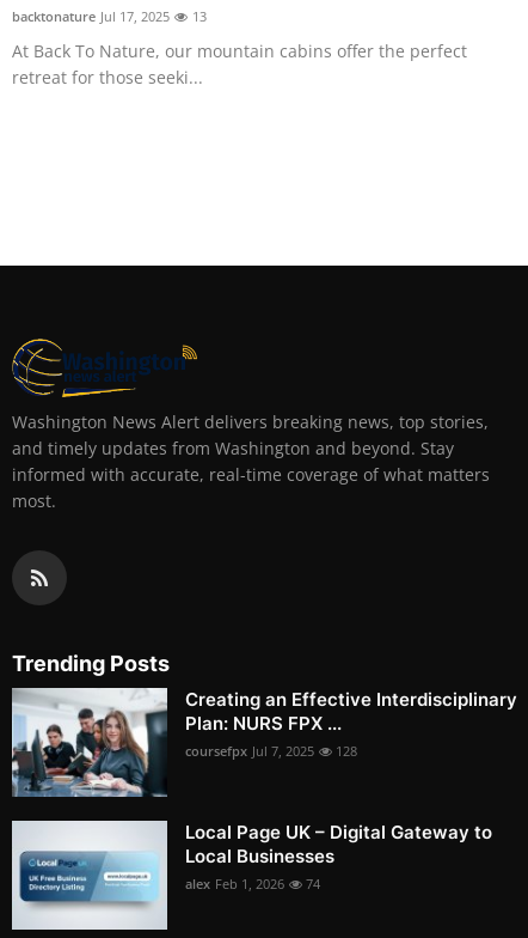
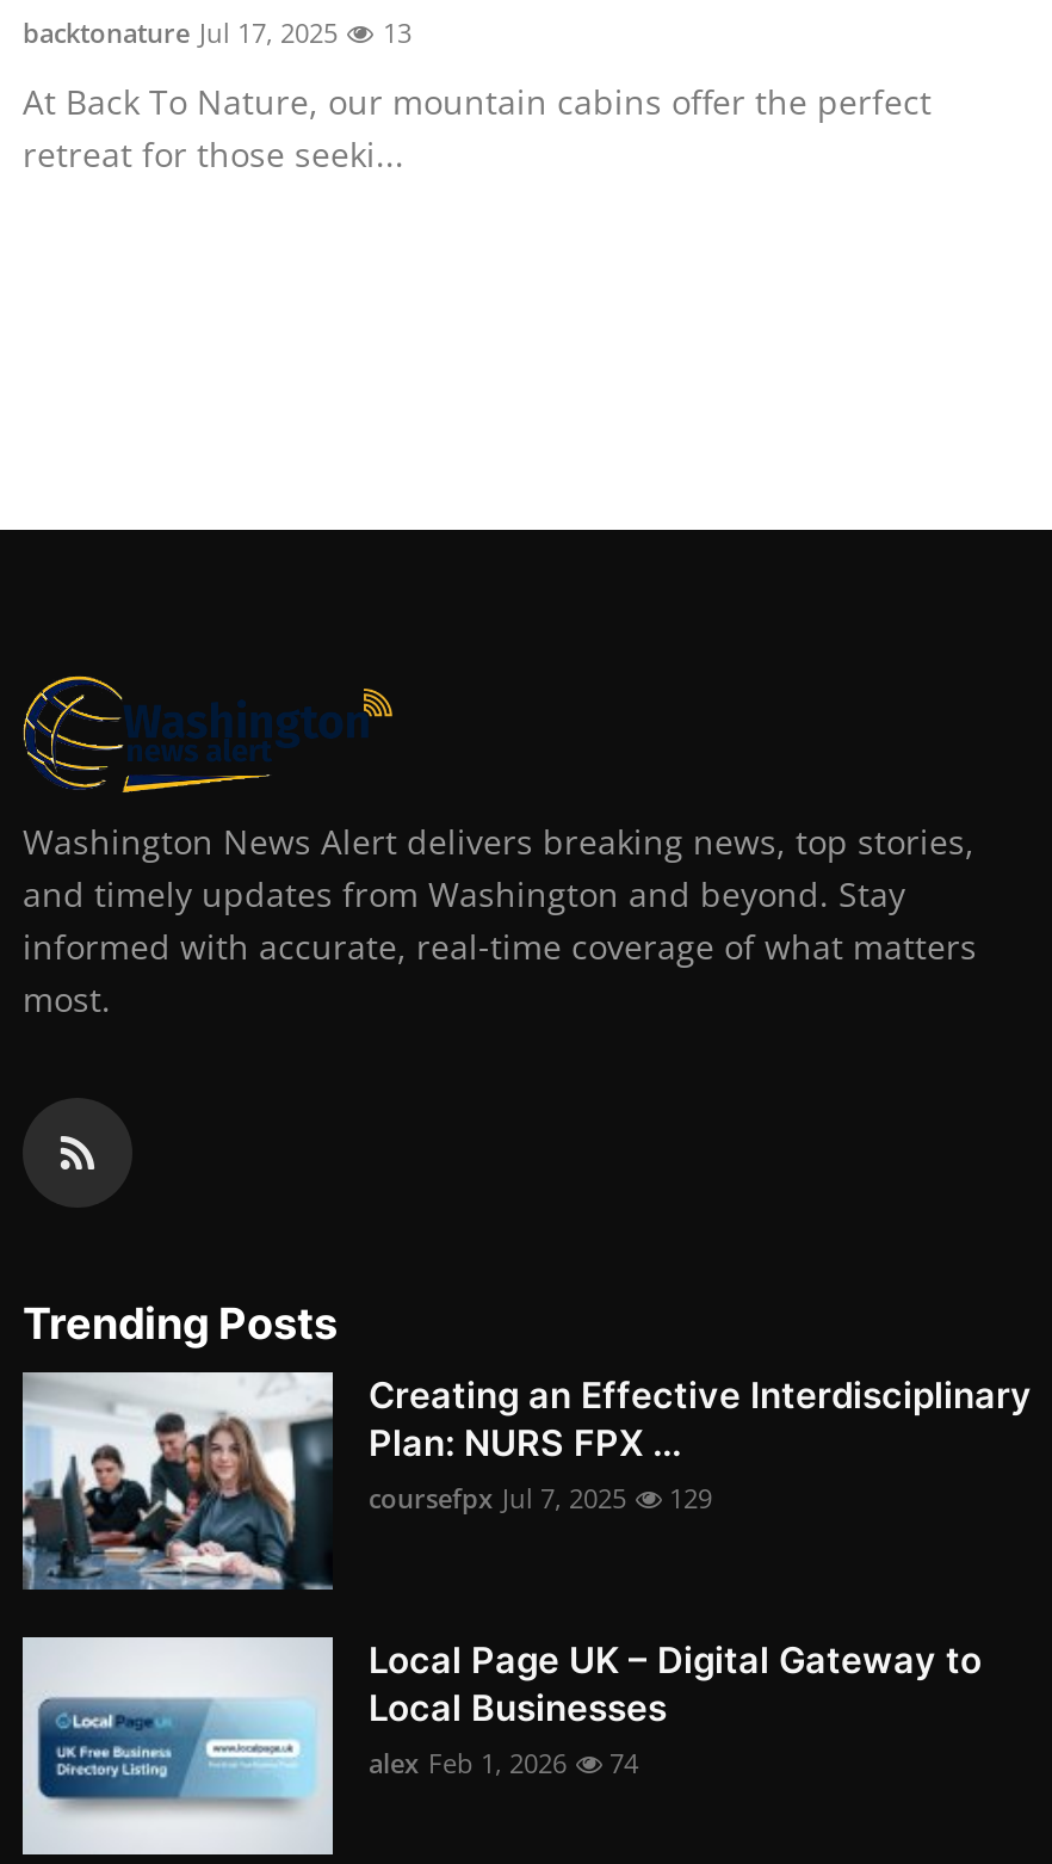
- coursefpx Jul 7, 2025 128
+ coursefpx Jul 7, 2025 129
